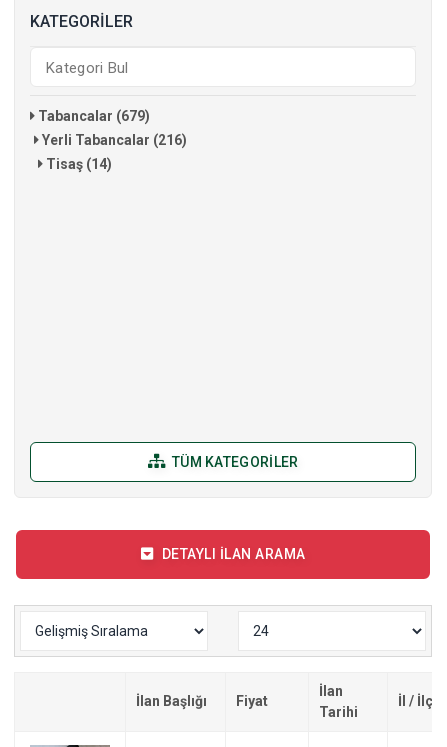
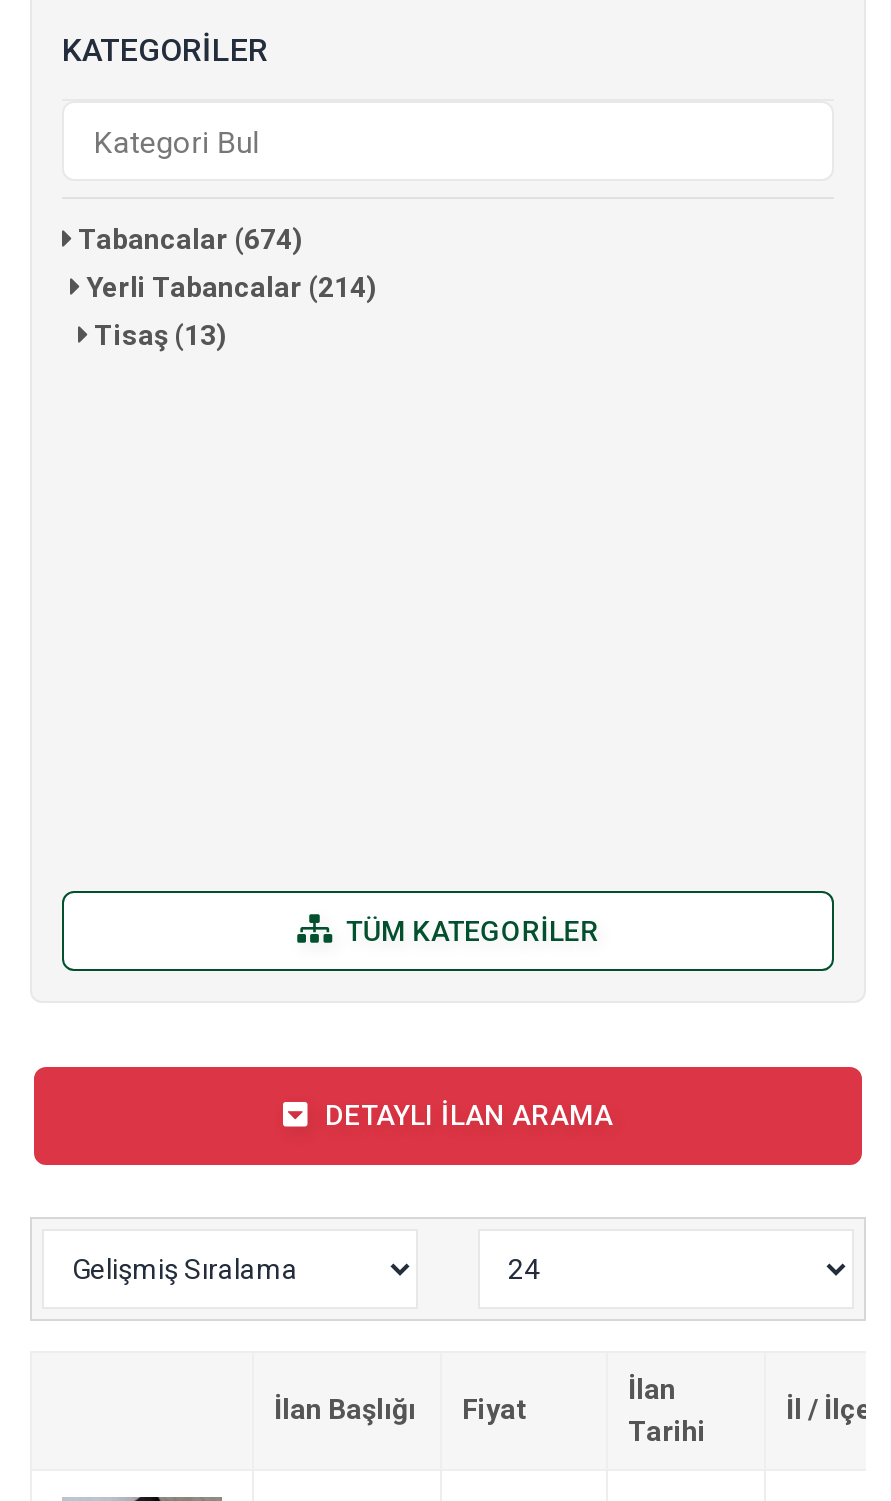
- Tabancalar (679)
+ Tabancalar (674)

- Yerli Tabancalar (216)
+ Yerli Tabancalar (214)

- Tisaş (14)
+ Tisaş (13)
